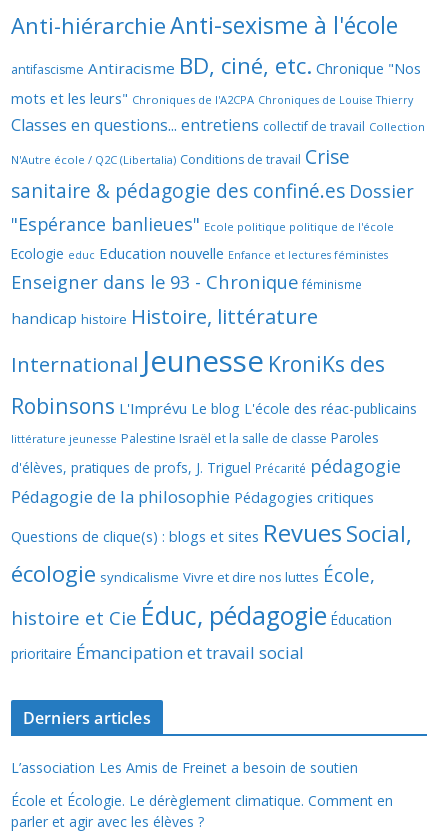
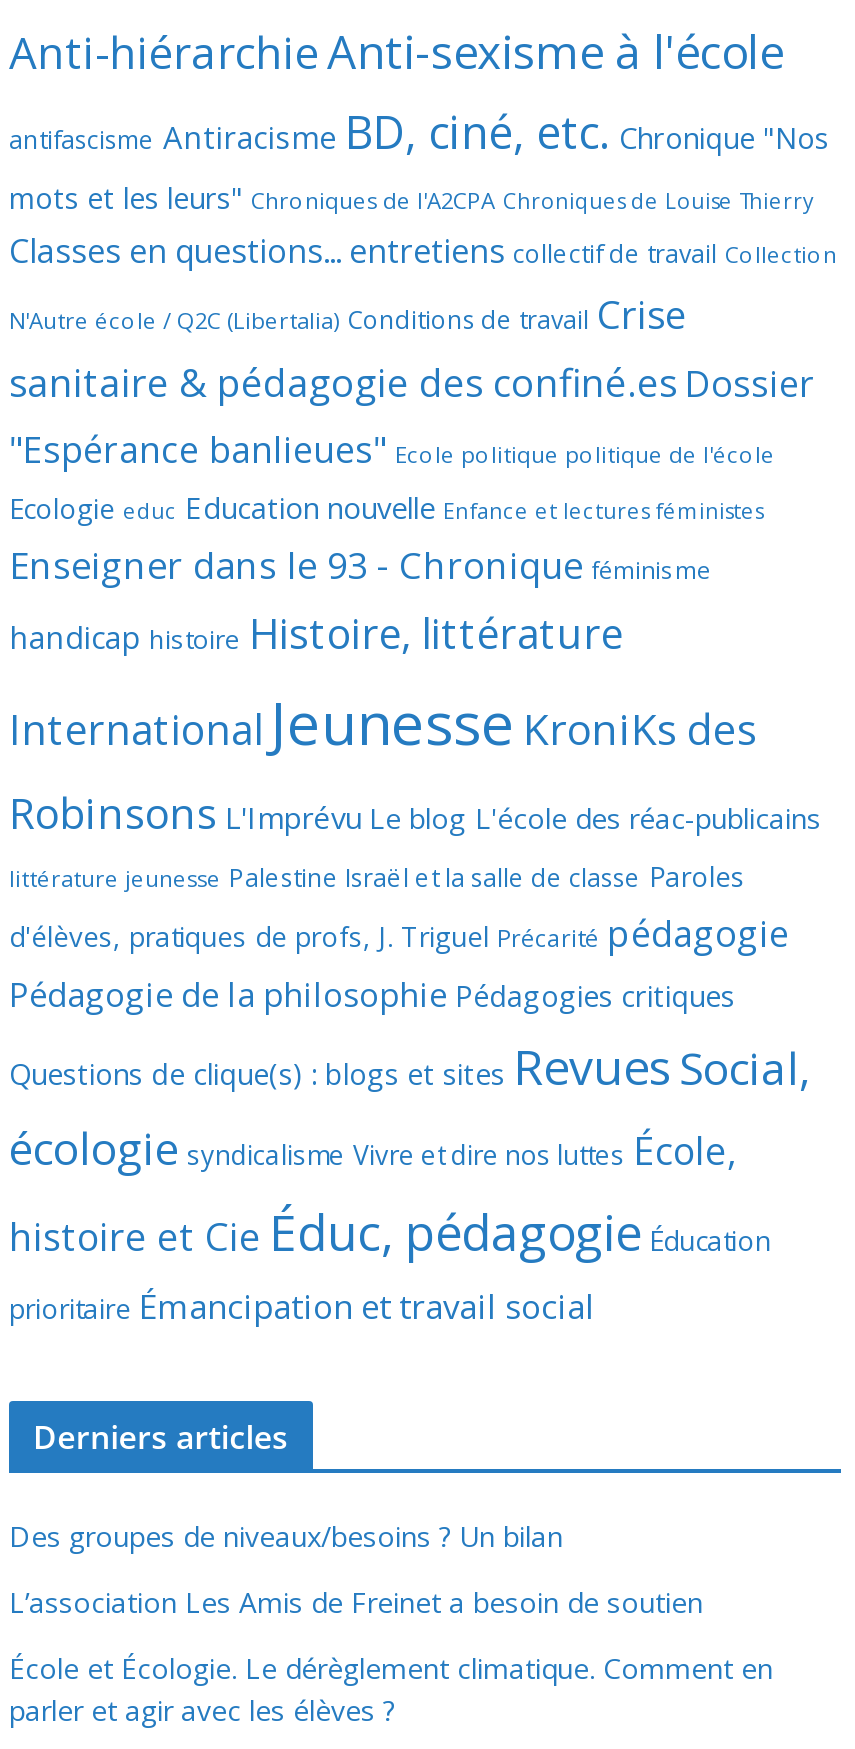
+ Des groupes de niveaux/besoins ? Un bilan
